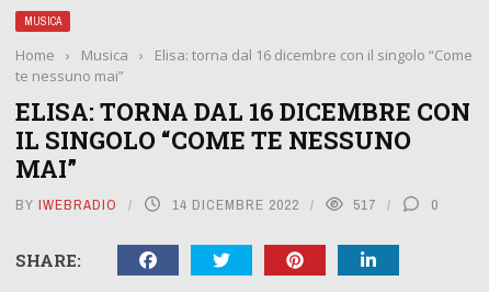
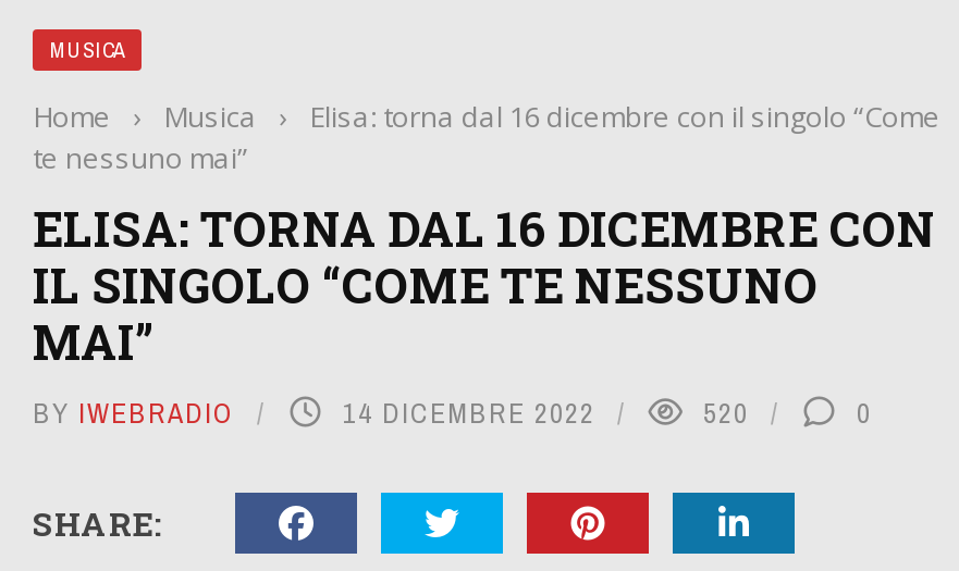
- 517
+ 520
